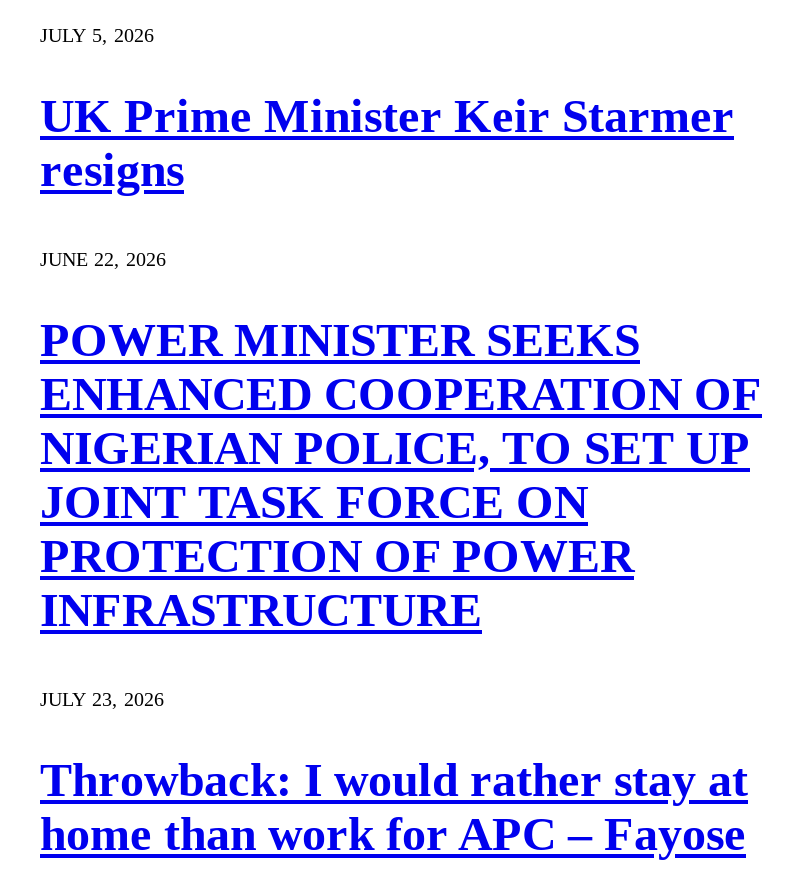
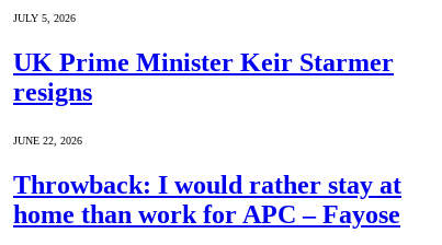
- POWER MINISTER SEEKS
- ENHANCED COOPERATION OF
- NIGERIAN POLICE, TO SET UP
- JOINT TASK FORCE ON
- PROTECTION OF POWER
- INFRASTRUCTURE
- JULY 23, 2026
